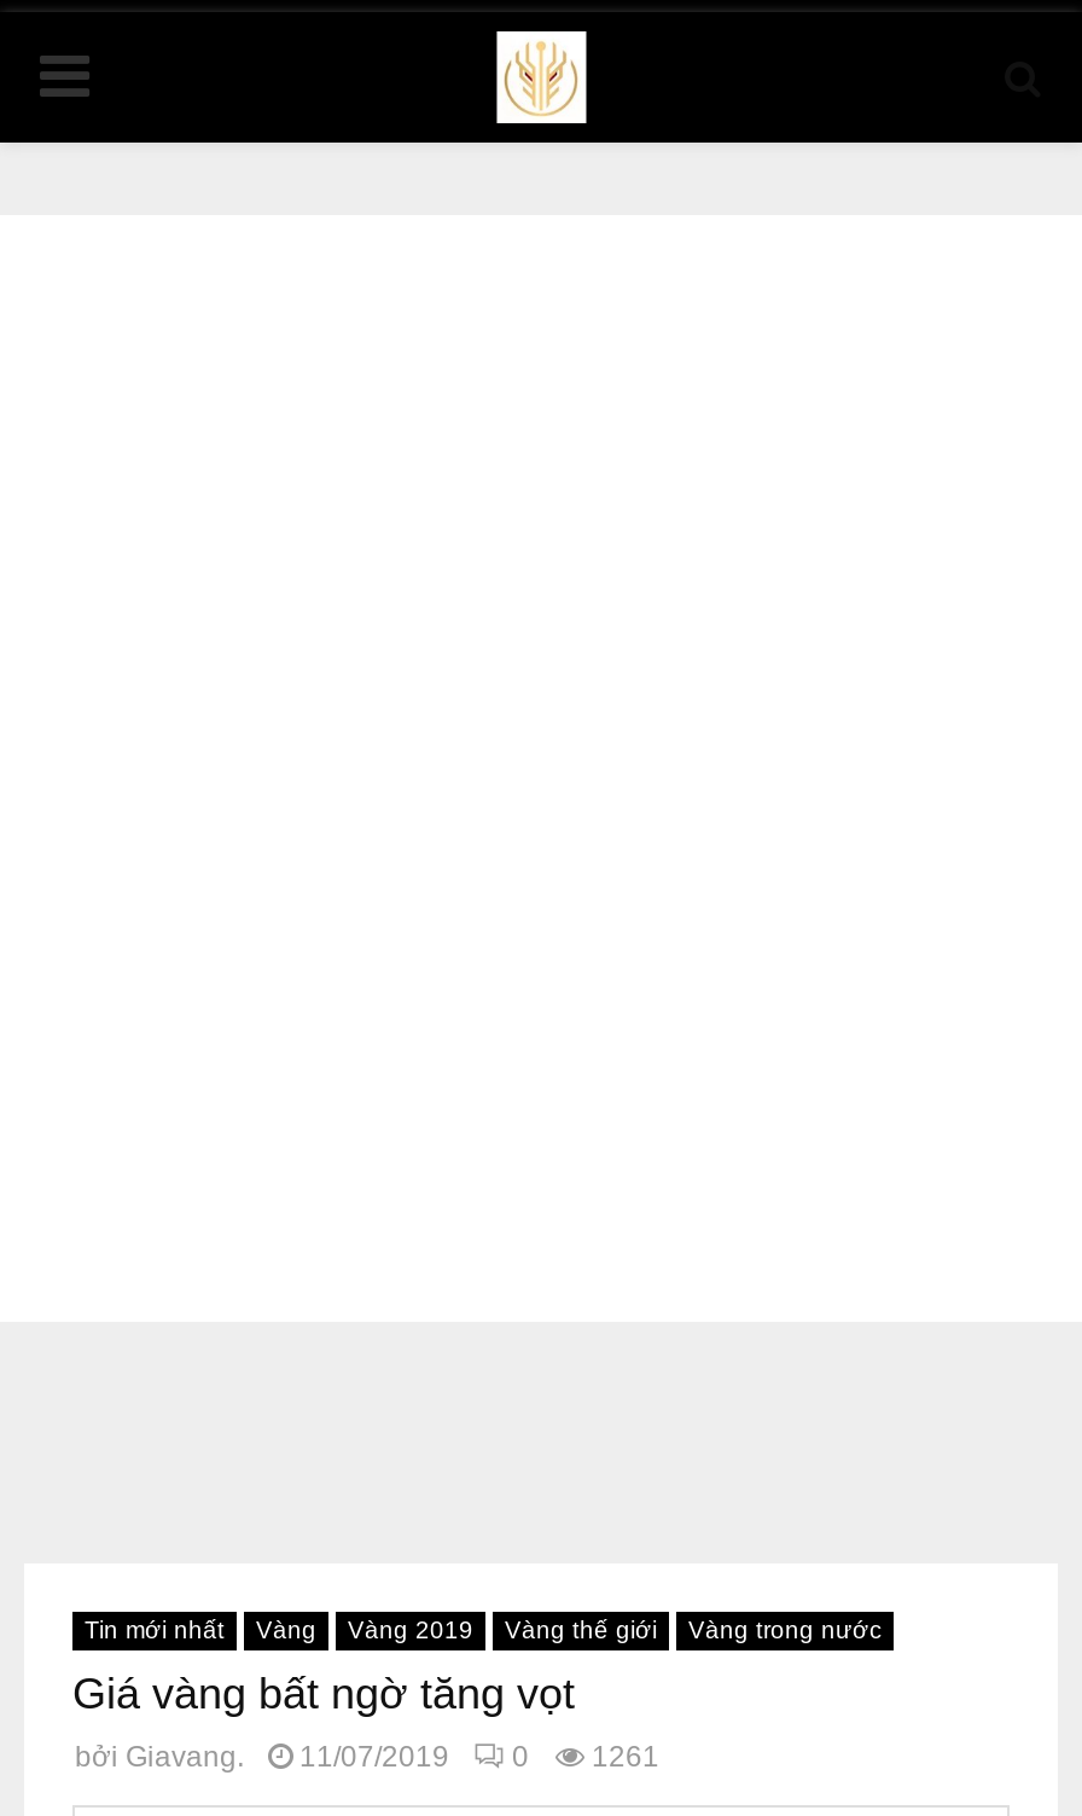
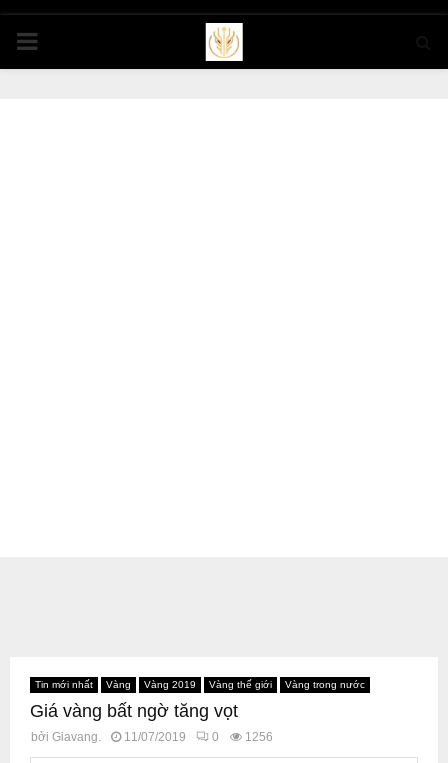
- bởi Giavang. 11/07/2019 0 1261
+ bởi Giavang. 11/07/2019 0 1256
